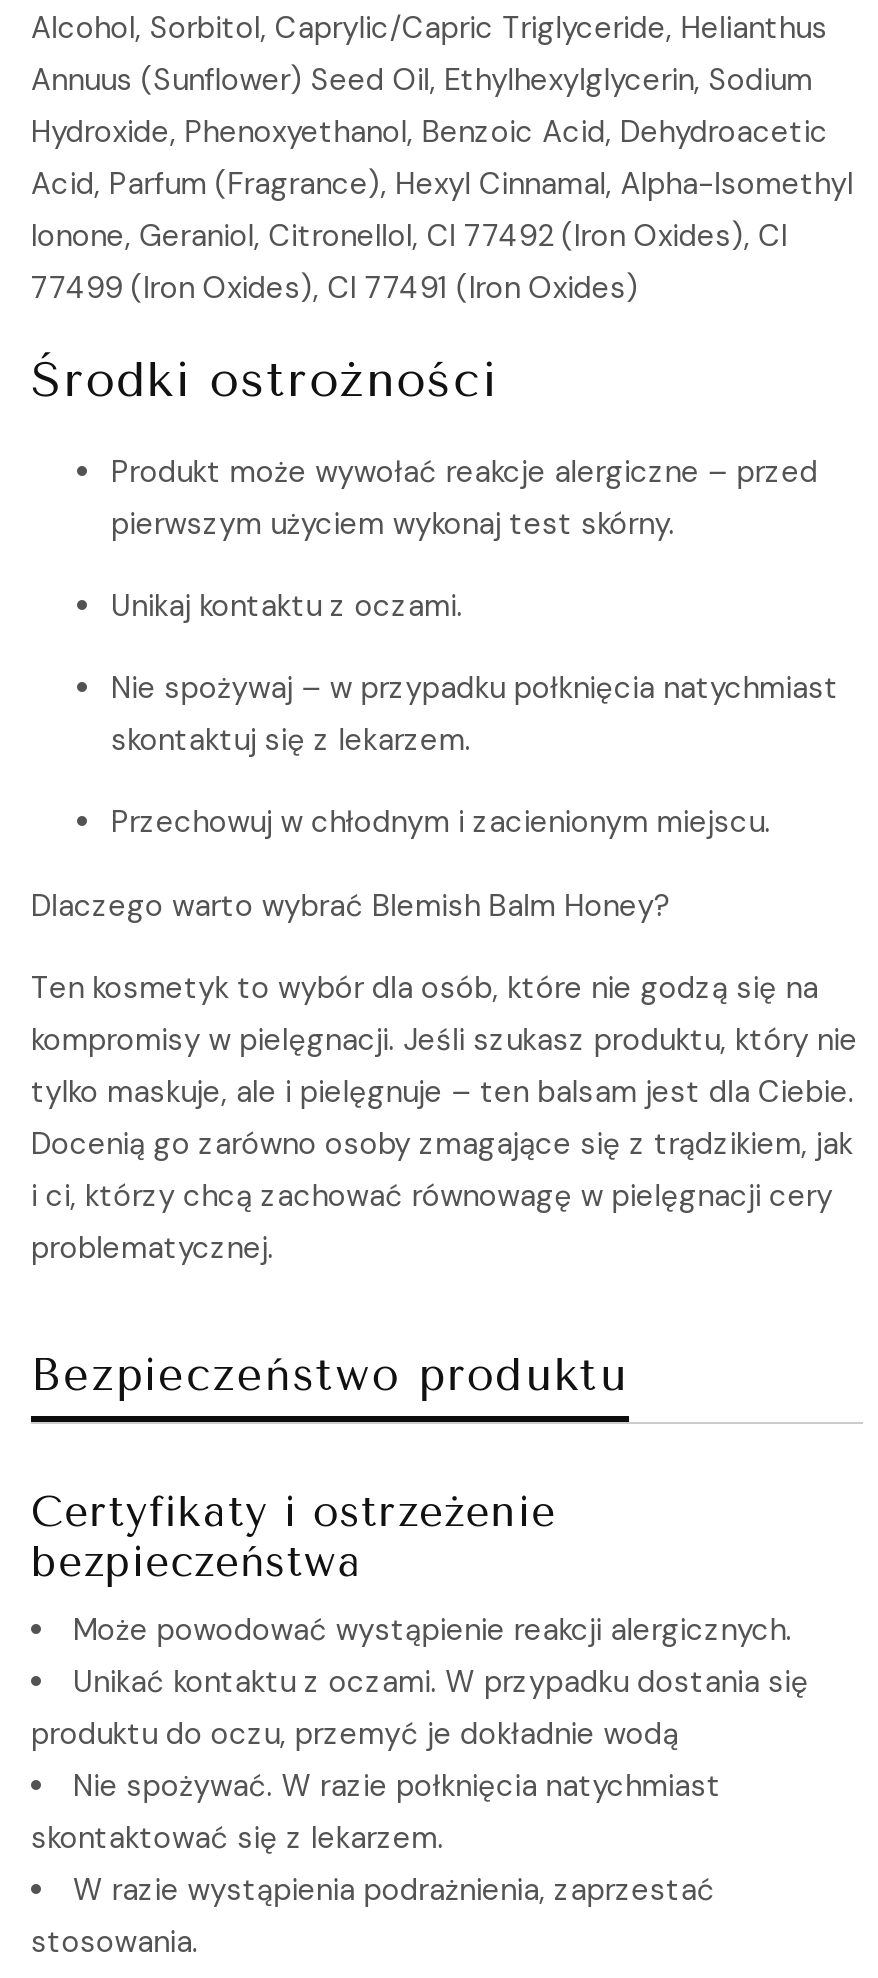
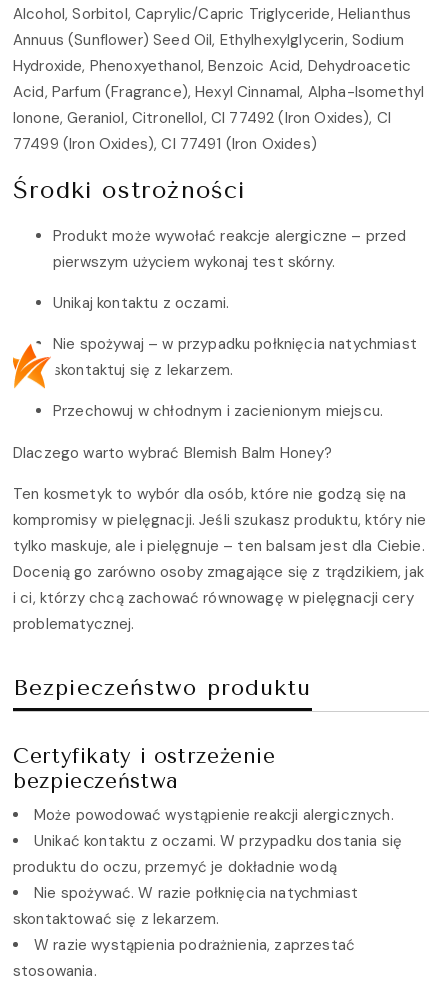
+ [image]
